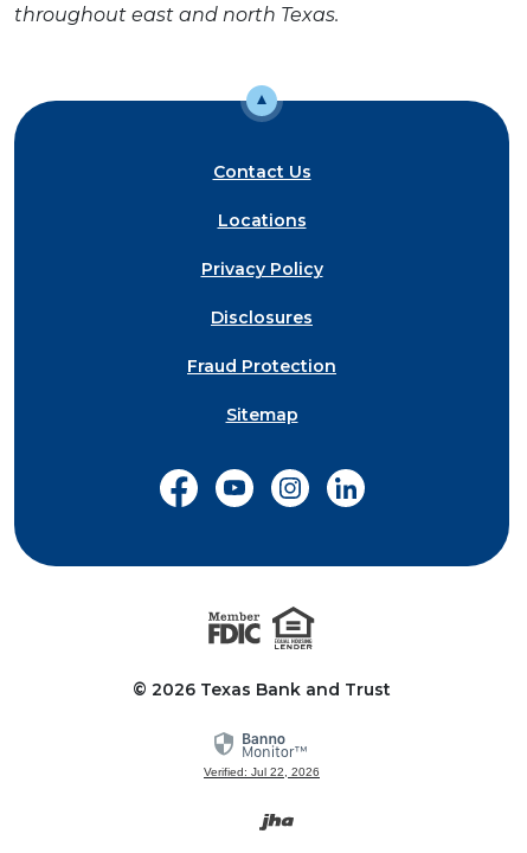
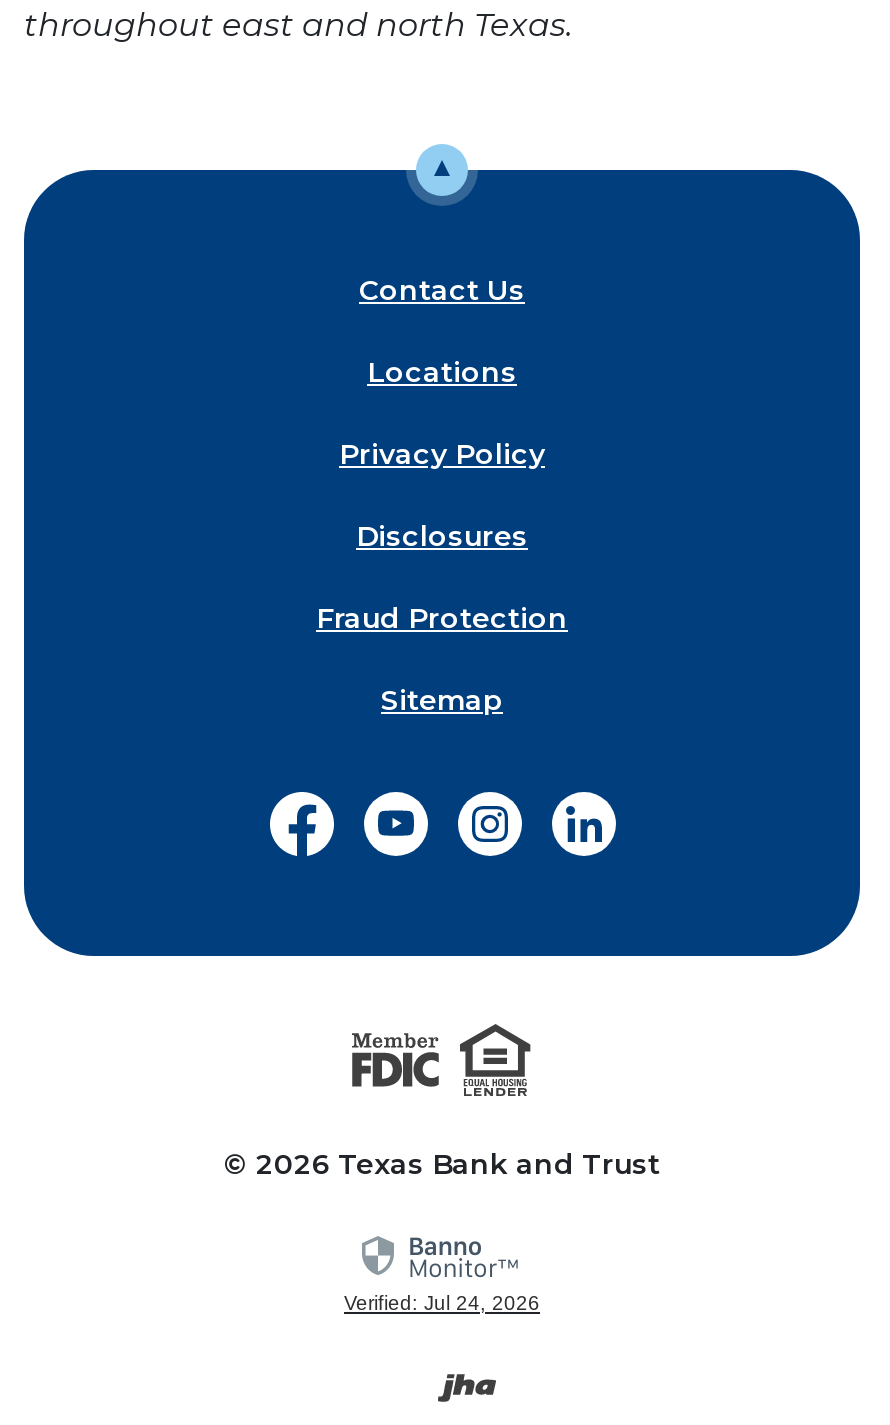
- Verified: Jul 22, 2026
+ Verified: Jul 24, 2026
